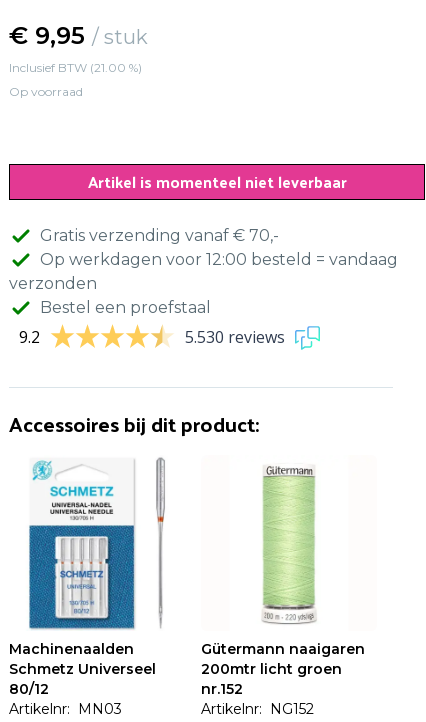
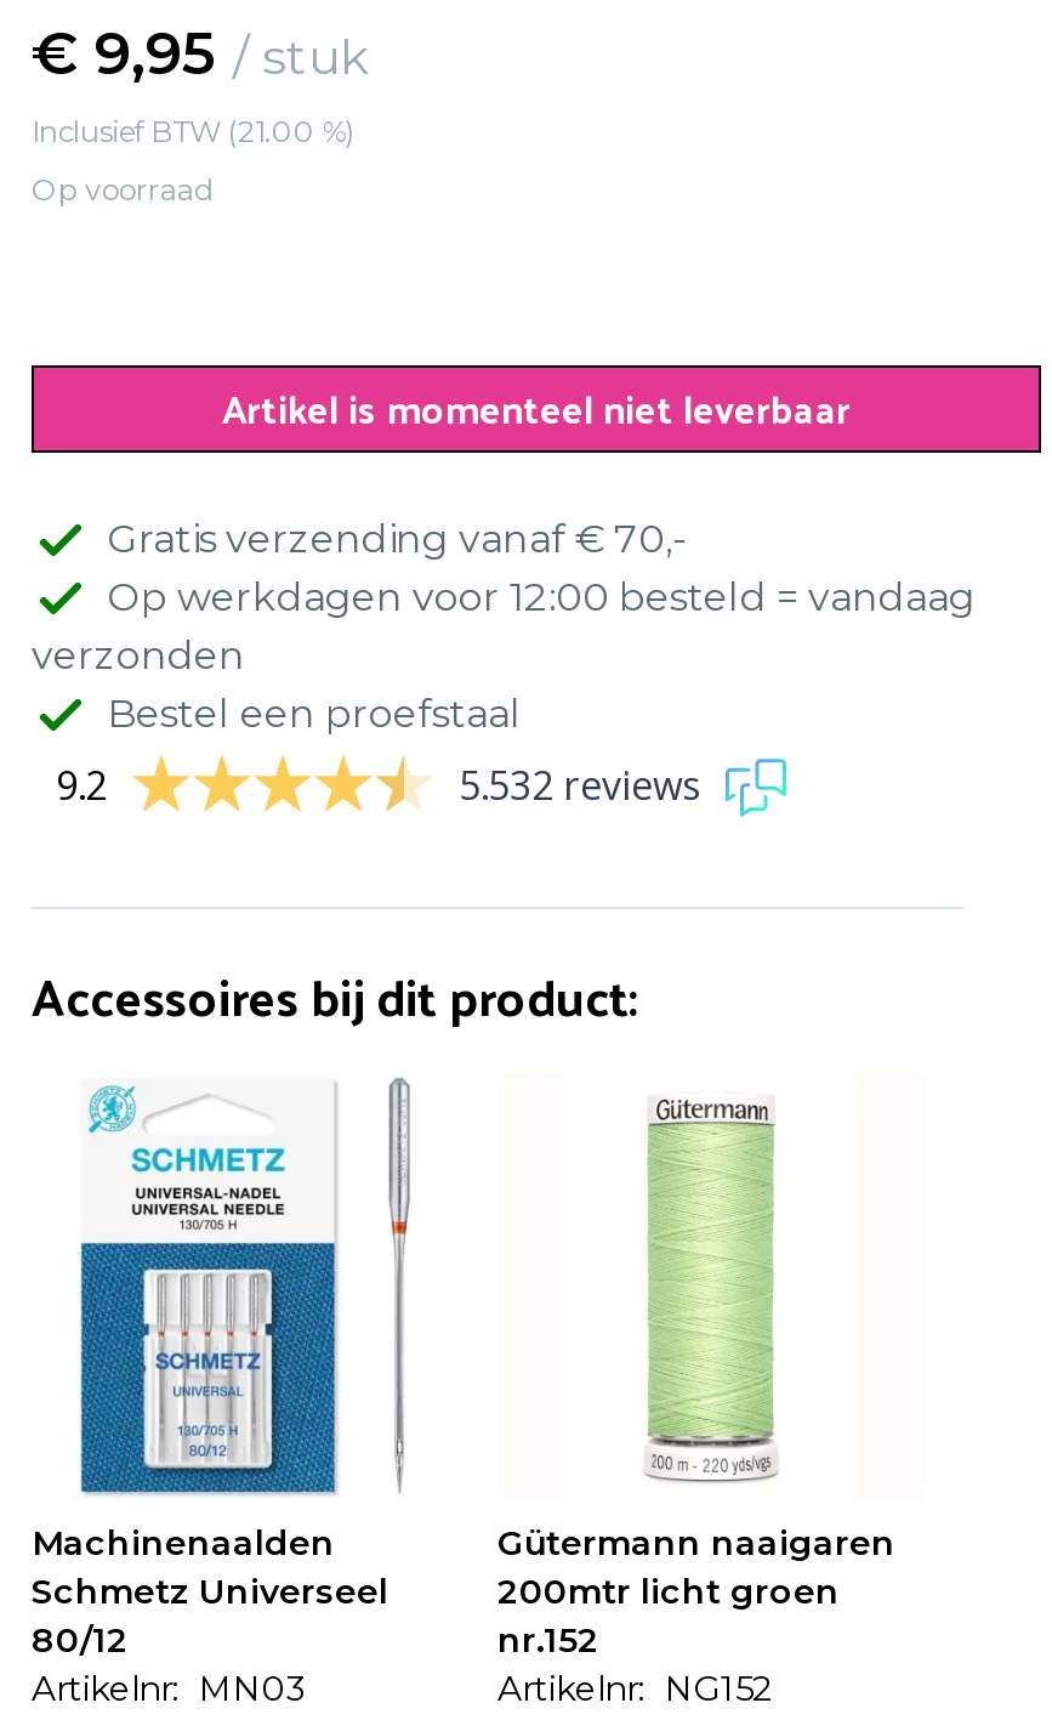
- 5.530 reviews
+ 5.532 reviews
